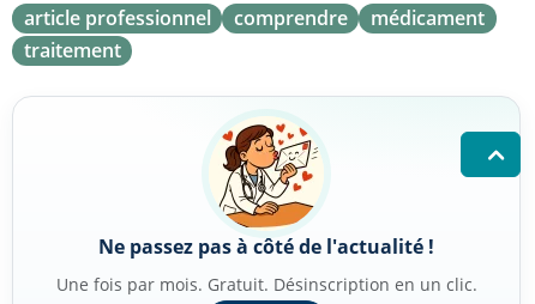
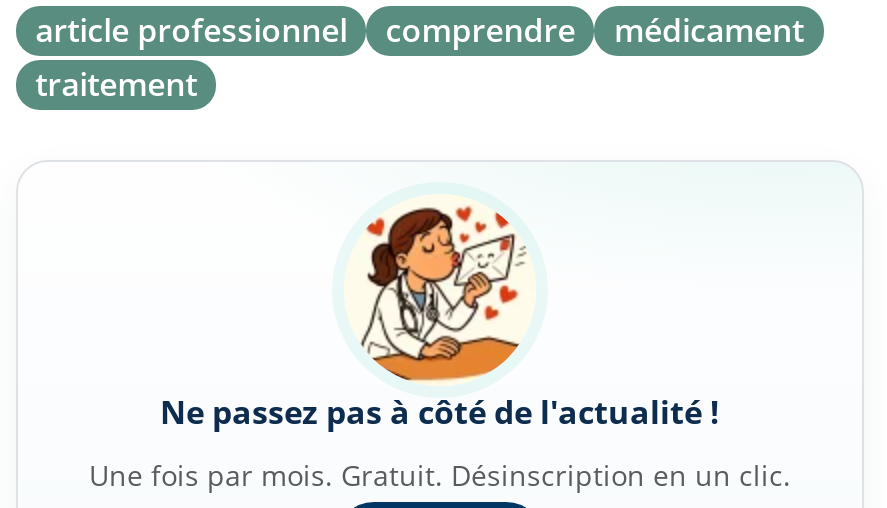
- [image]
